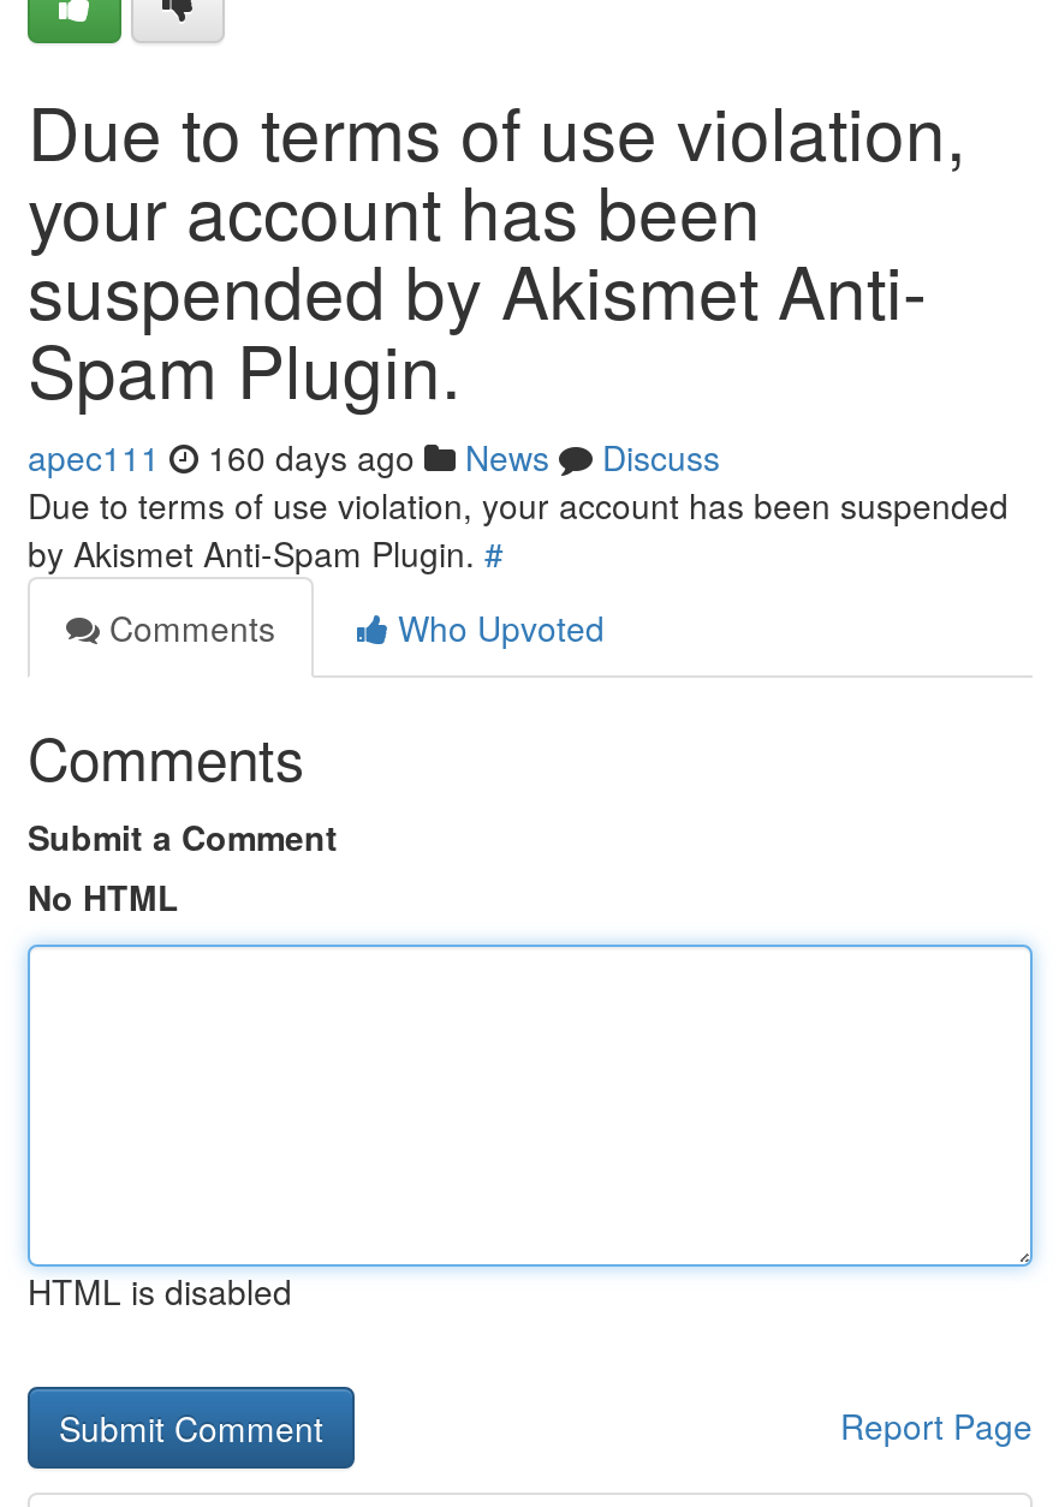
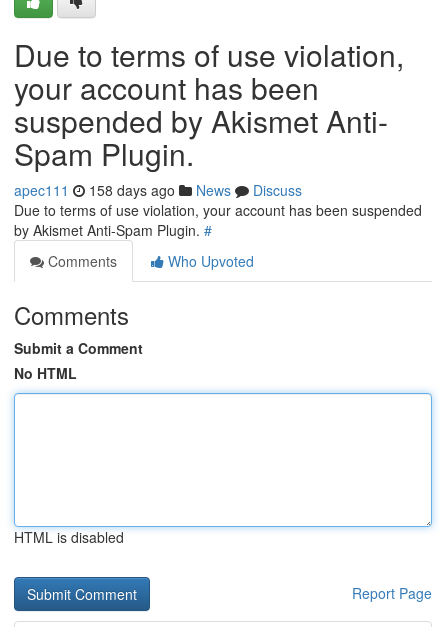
- apec111 160 days ago News Discuss
+ apec111 158 days ago News Discuss
